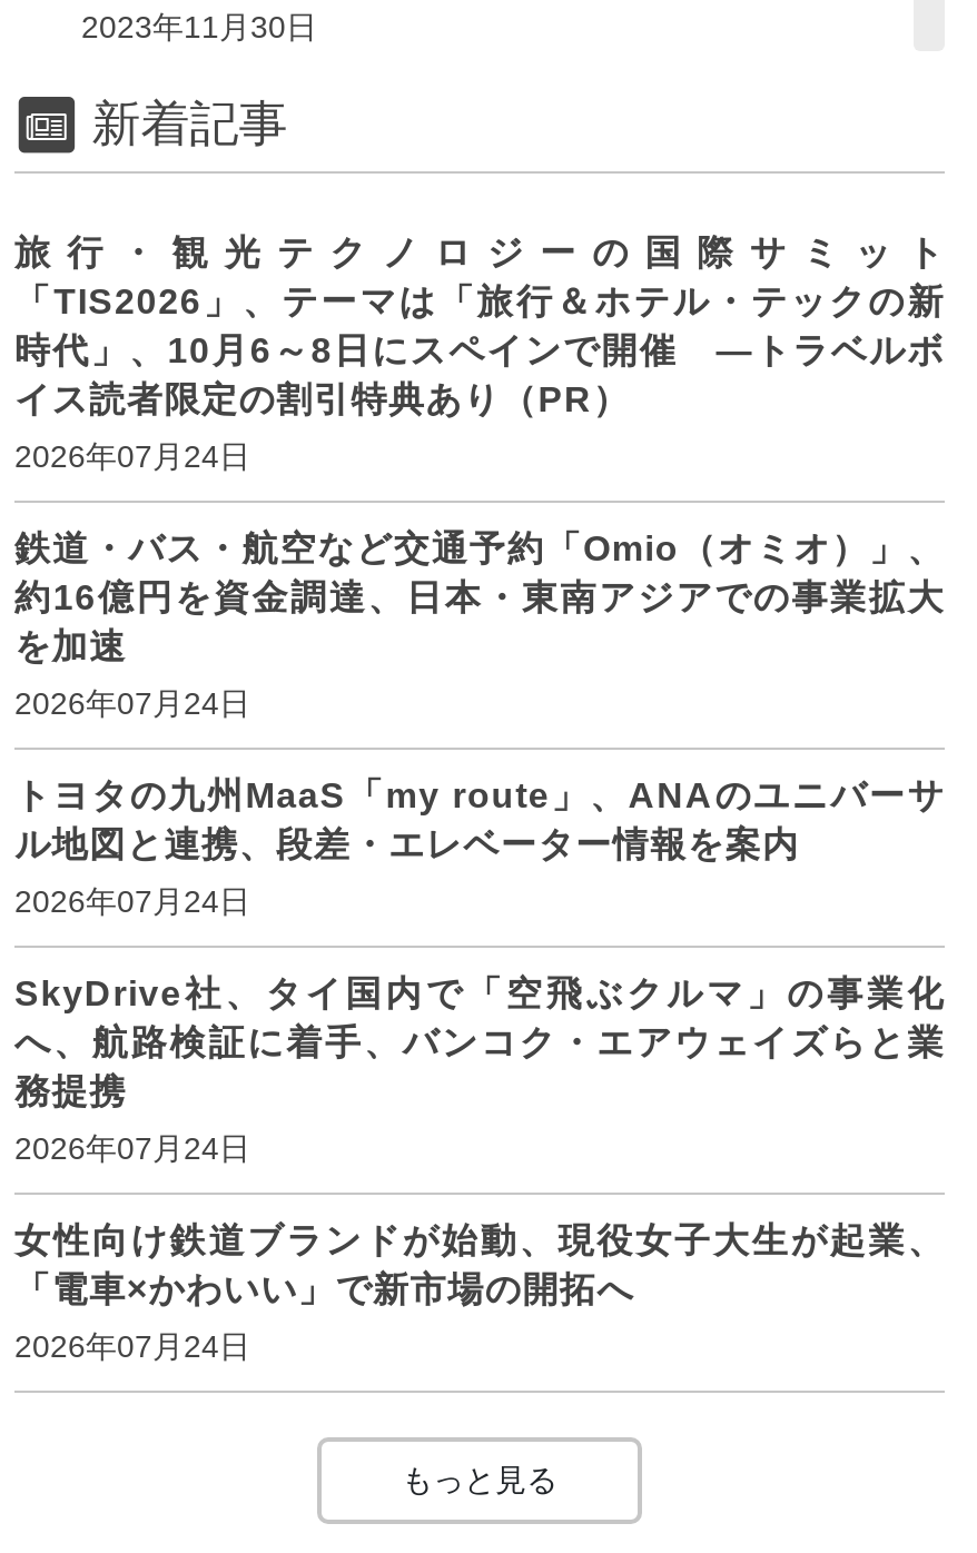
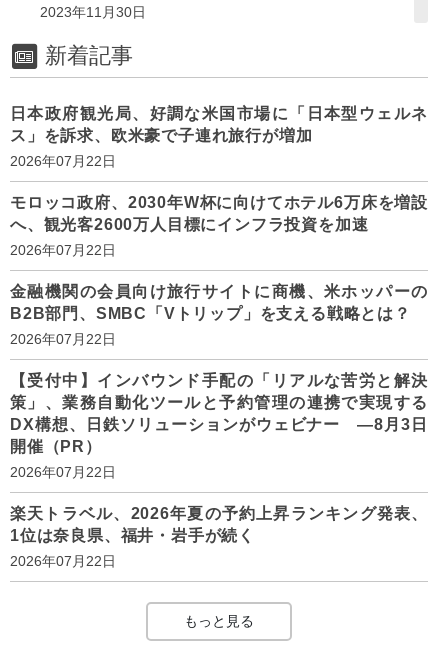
- 旅行・観光テクノロジーの国際サミット
- 「TIS2026」、テーマは「旅行＆ホテル・テックの新
- 時代」、10月6～8日にスペインで開催 ―トラベルボ
- イス読者限定の割引特典あり（PR）
+ 日本政府観光局、好調な米国市場に「日本型ウェルネ
+ ス」を訴求、欧米豪で子連れ旅行が増加

- 2026年07月24日
+ 2026年07月22日

- 鉄道・バス・航空など交通予約「Omio（オミオ）」、
- 約16億円を資金調達、日本・東南アジアでの事業拡大
- を加速
+ モロッコ政府、2030年W杯に向けてホテル6万床を増設
+ へ、観光客2600万人目標にインフラ投資を加速

- 2026年07月24日
+ 2026年07月22日

- トヨタの九州MaaS「my route」、ANAのユニバーサ
- ル地図と連携、段差・エレベーター情報を案内
+ 金融機関の会員向け旅行サイトに商機、米ホッパーの
+ B2B部門、SMBC「Vトリップ」を支える戦略とは？

- 2026年07月24日
+ 2026年07月22日

- SkyDrive社、タイ国内で「空飛ぶクルマ」の事業化
- へ、航路検証に着手、バンコク・エアウェイズらと業
- 務提携
+ 【受付中】インバウンド手配の「リアルな苦労と解決
+ 策」、業務自動化ツールと予約管理の連携で実現する
+ DX構想、日鉄ソリューションがウェビナー ―8月3日
+ 開催（PR）

- 2026年07月24日
+ 2026年07月22日

- 女性向け鉄道ブランドが始動、現役女子大生が起業、
- 「電車×かわいい」で新市場の開拓へ
+ 楽天トラベル、2026年夏の予約上昇ランキング発表、
+ 1位は奈良県、福井・岩手が続く

- 2026年07月24日
+ 2026年07月22日
